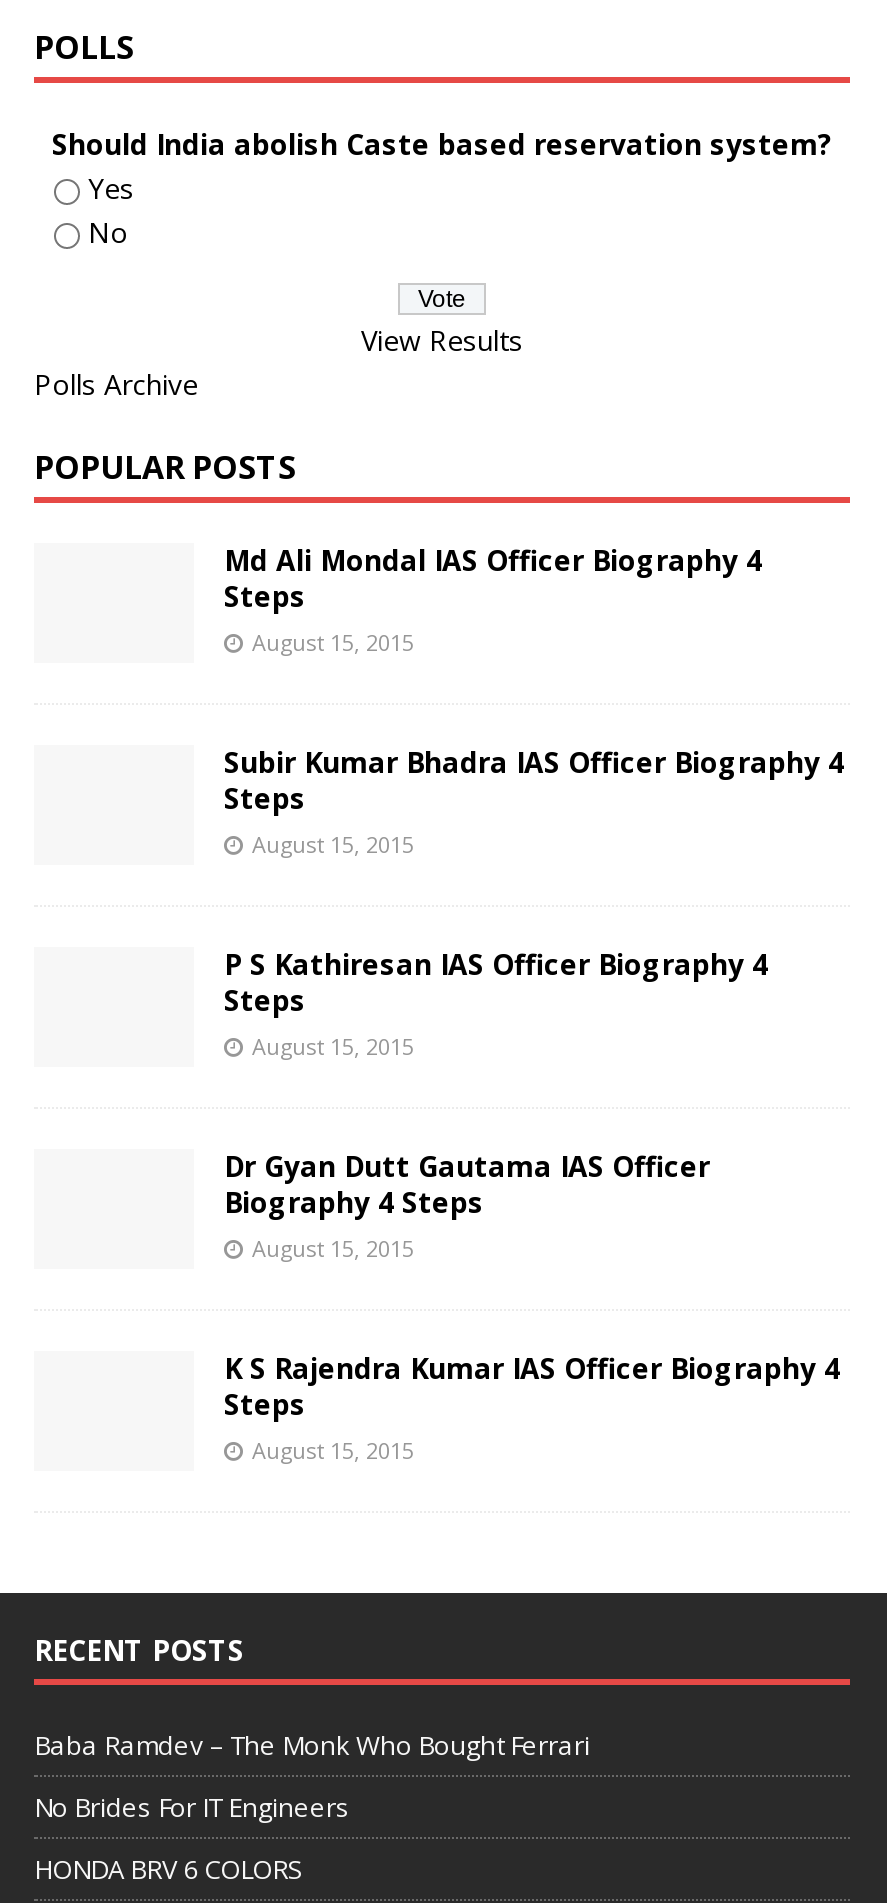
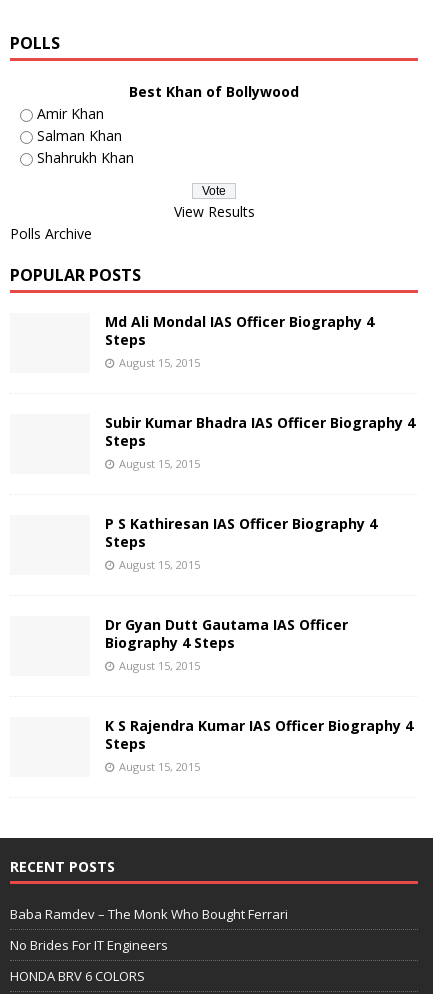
- Should India abolish Caste based reservation system?
- Yes
- No
+ Best Khan of Bollywood
+ Amir Khan
+ Salman Khan
+ Shahrukh Khan
